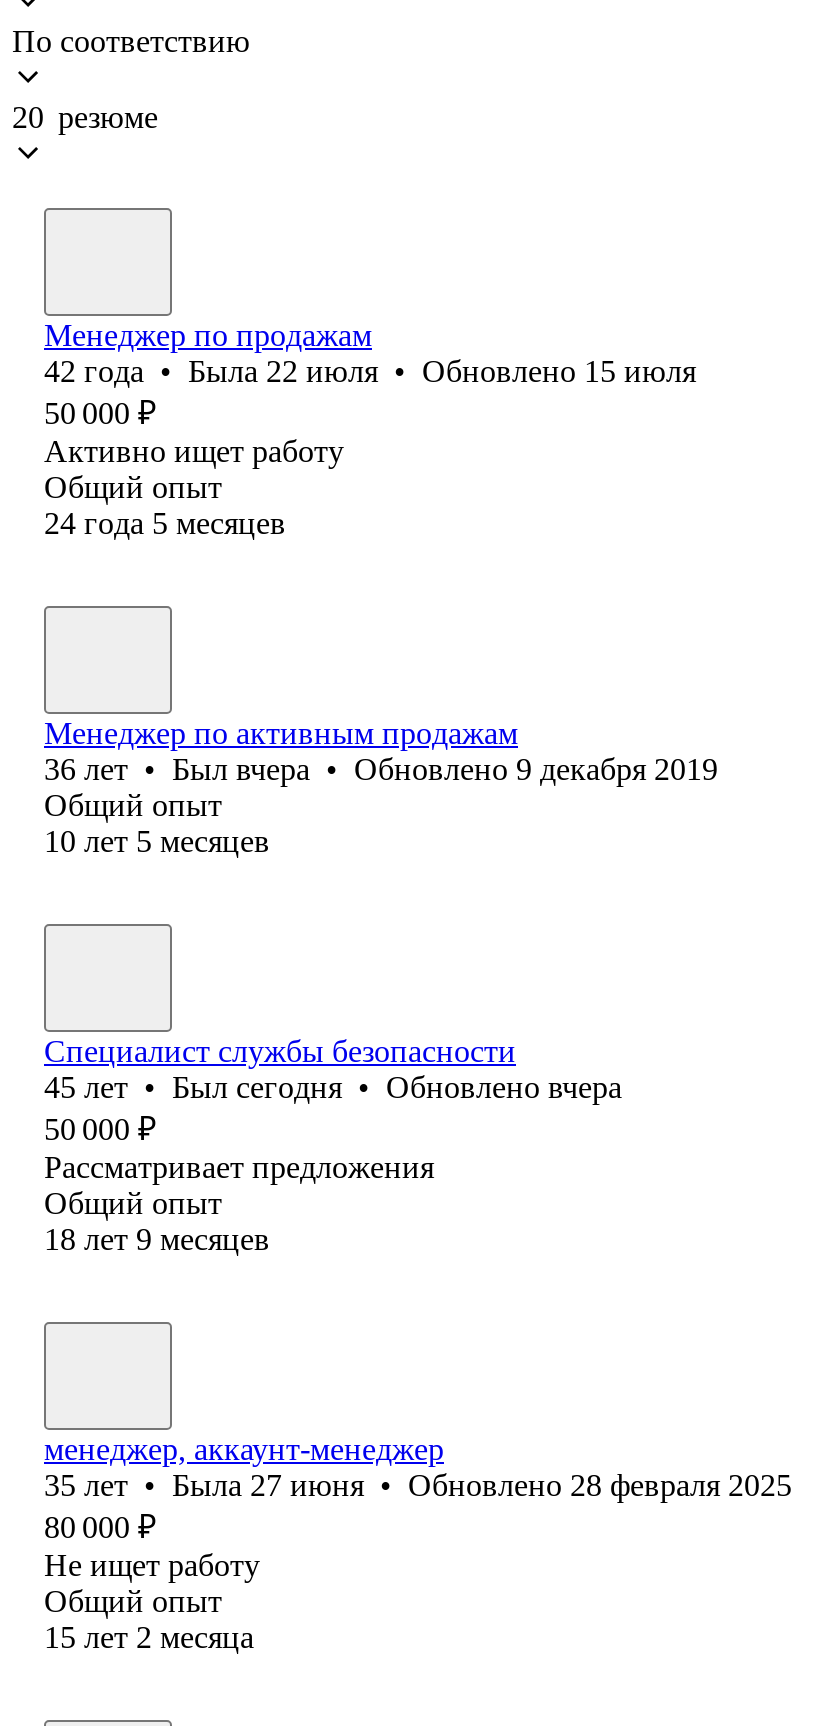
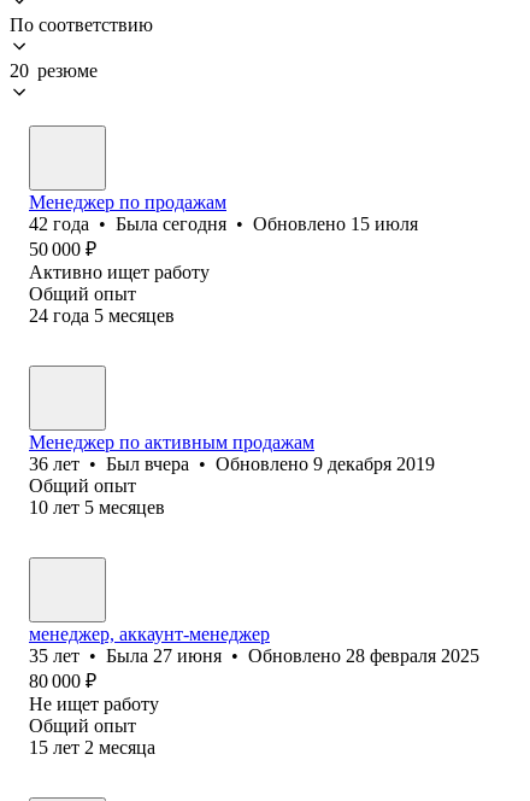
- 42 года • Была 22 июля • Обновлено 15 июля
+ 42 года • Была сегодня • Обновлено 15 июля

- Специалист службы безопасности
- 45 лет • Был сегодня • Обновлено вчера
- 50 000 ₽
- Рассматривает предложения
- Общий опыт
- 18 лет 9 месяцев
